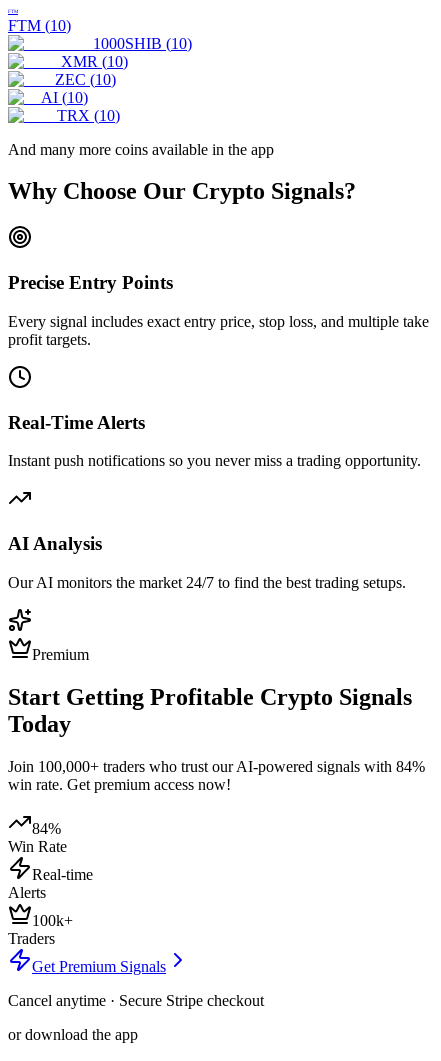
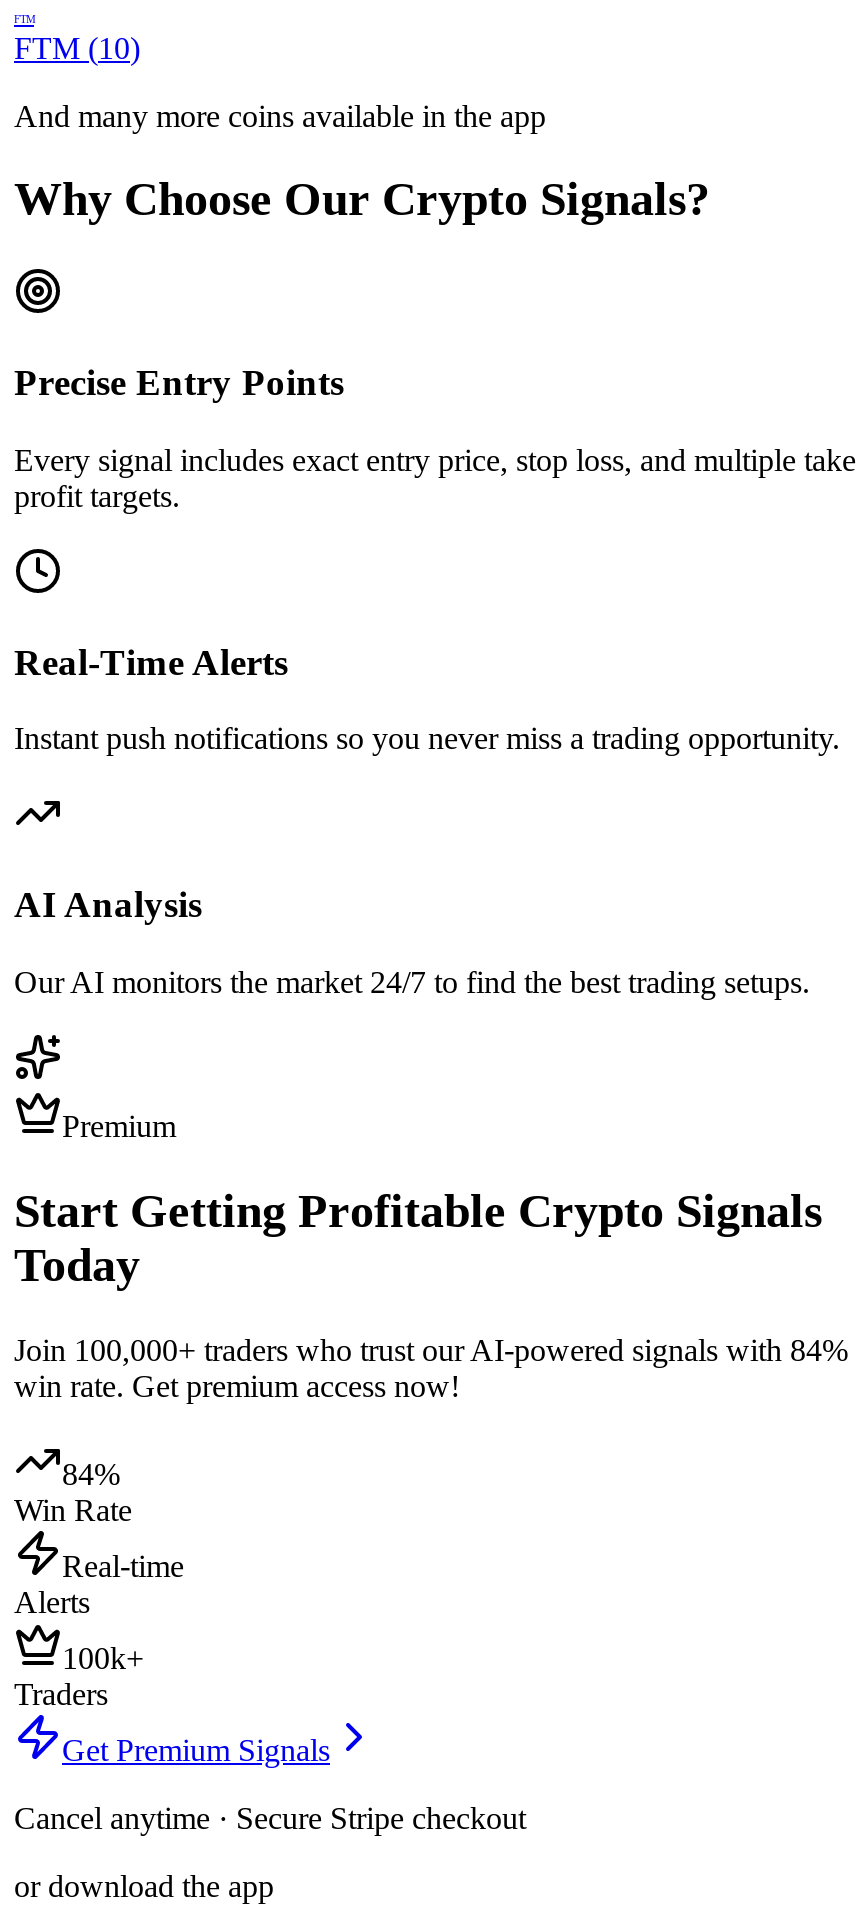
- [image]
- 1000SHIB (10)
- XMR (10)
- ZEC (10)
- AI (10)
- TRX (10)
